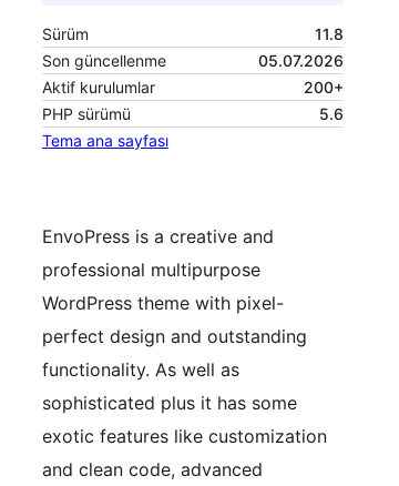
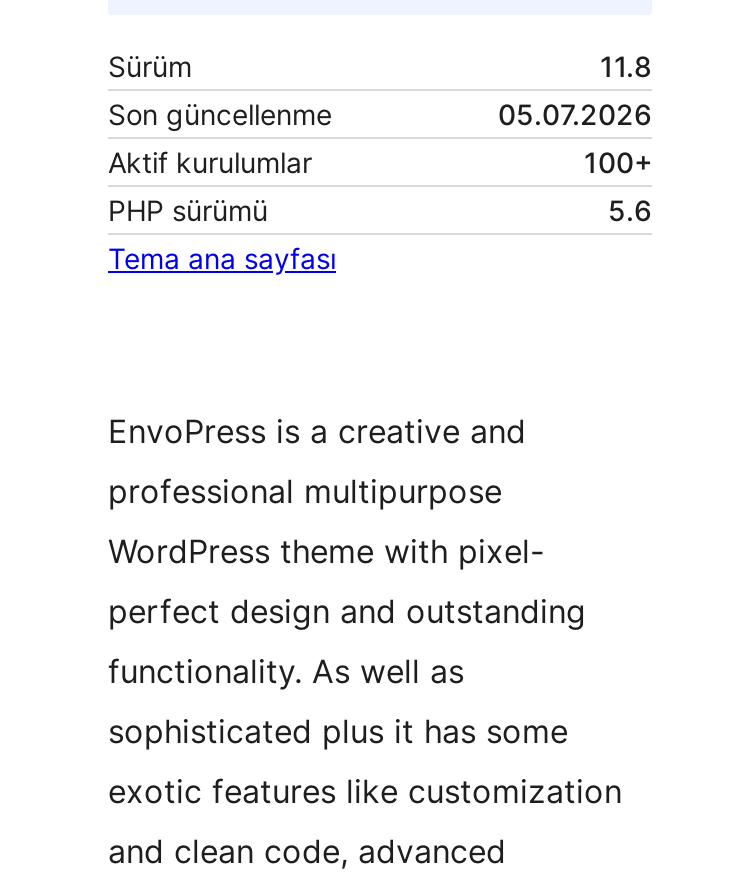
- 200+
+ 100+
